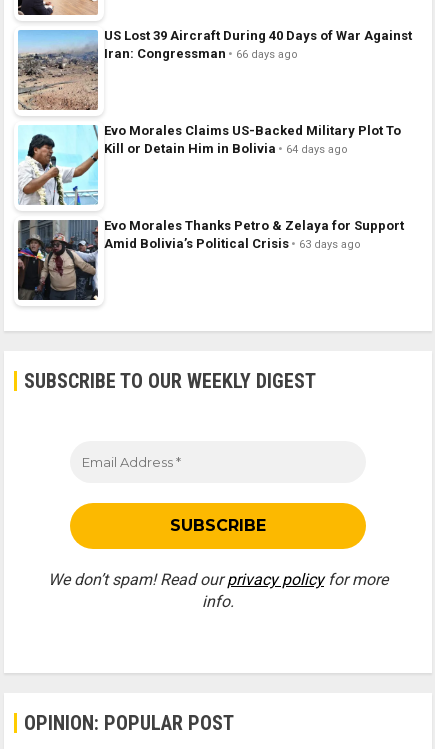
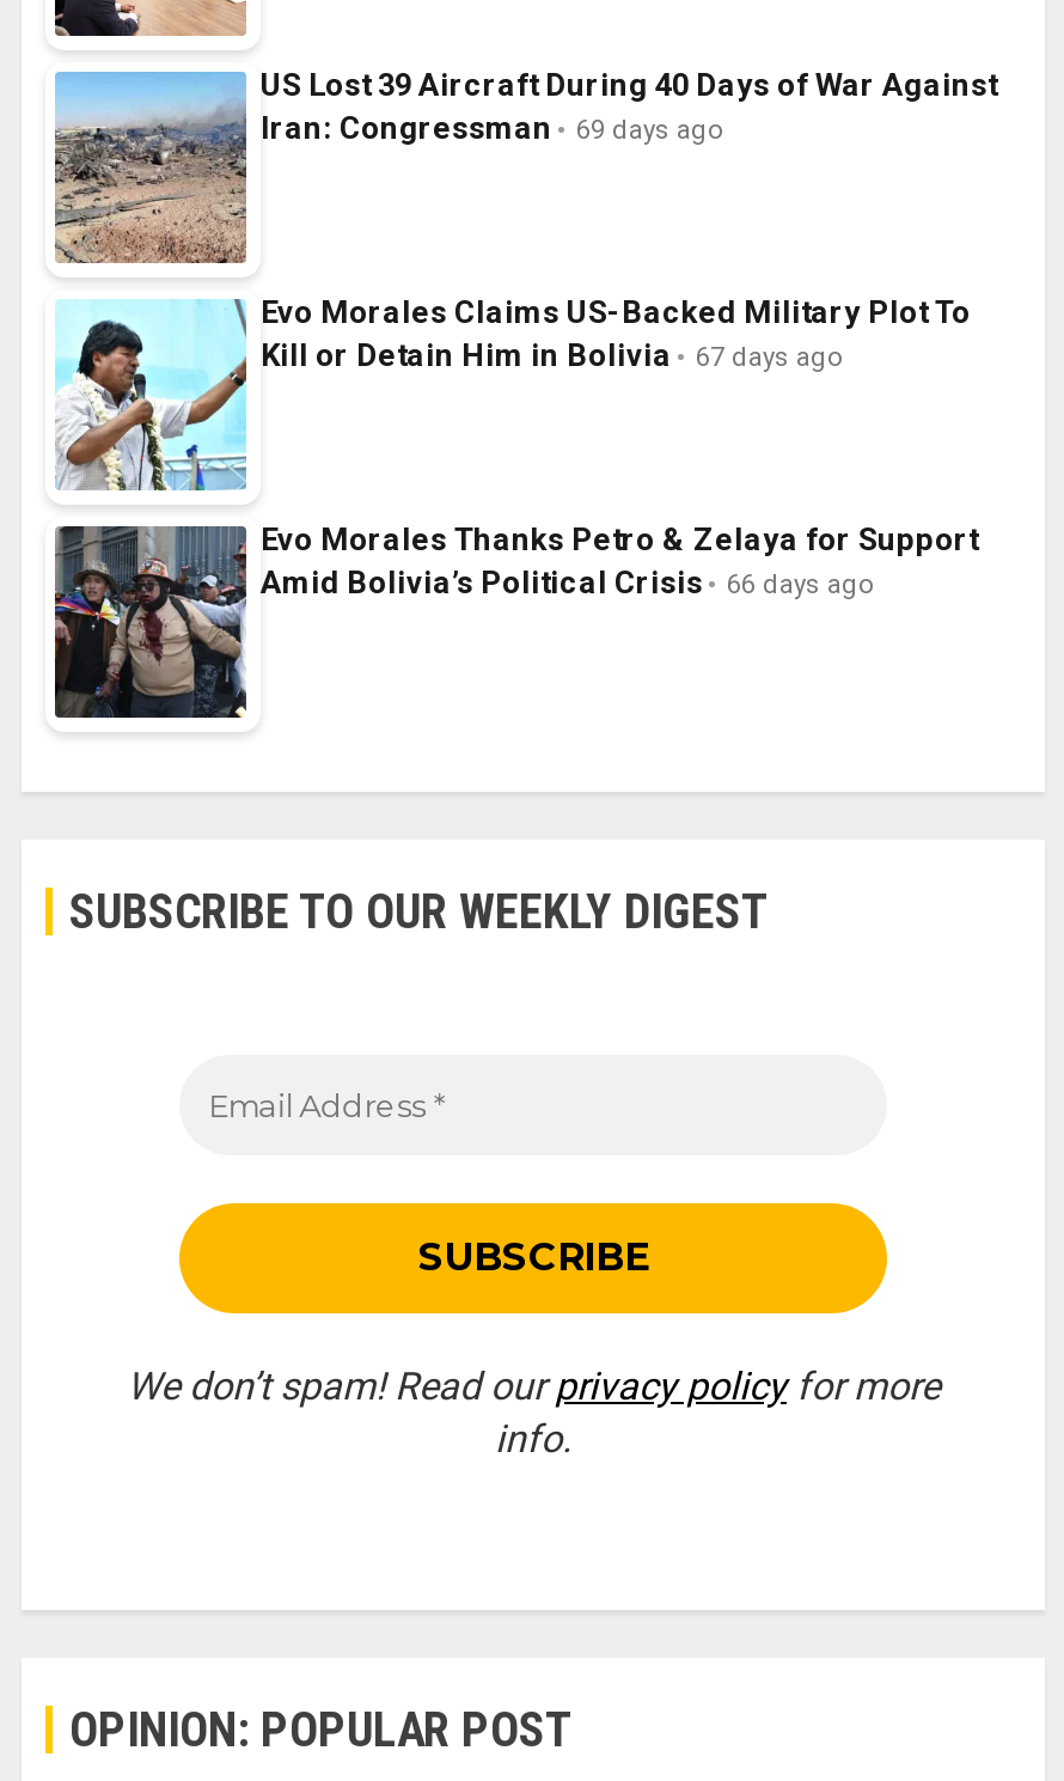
- Iran: Congressman 66 days ago
+ Iran: Congressman 69 days ago

- Kill or Detain Him in Bolivia 64 days ago
+ Kill or Detain Him in Bolivia 67 days ago

- Amid Bolivia’s Political Crisis 63 days ago
+ Amid Bolivia’s Political Crisis 66 days ago
